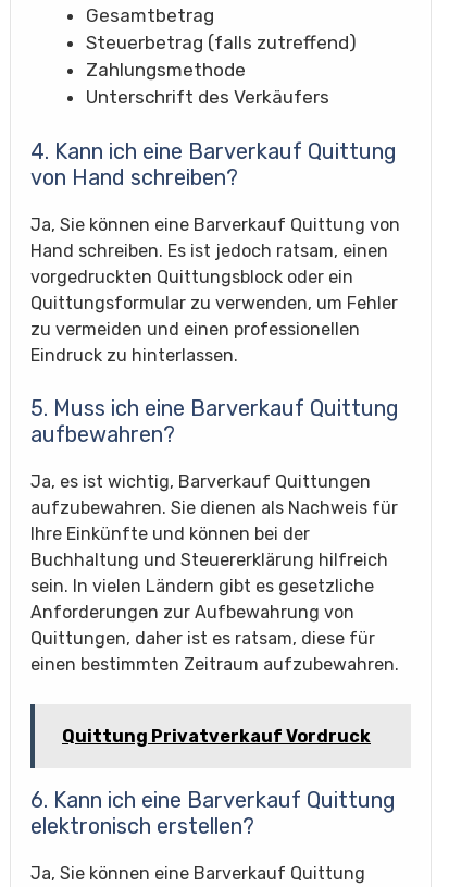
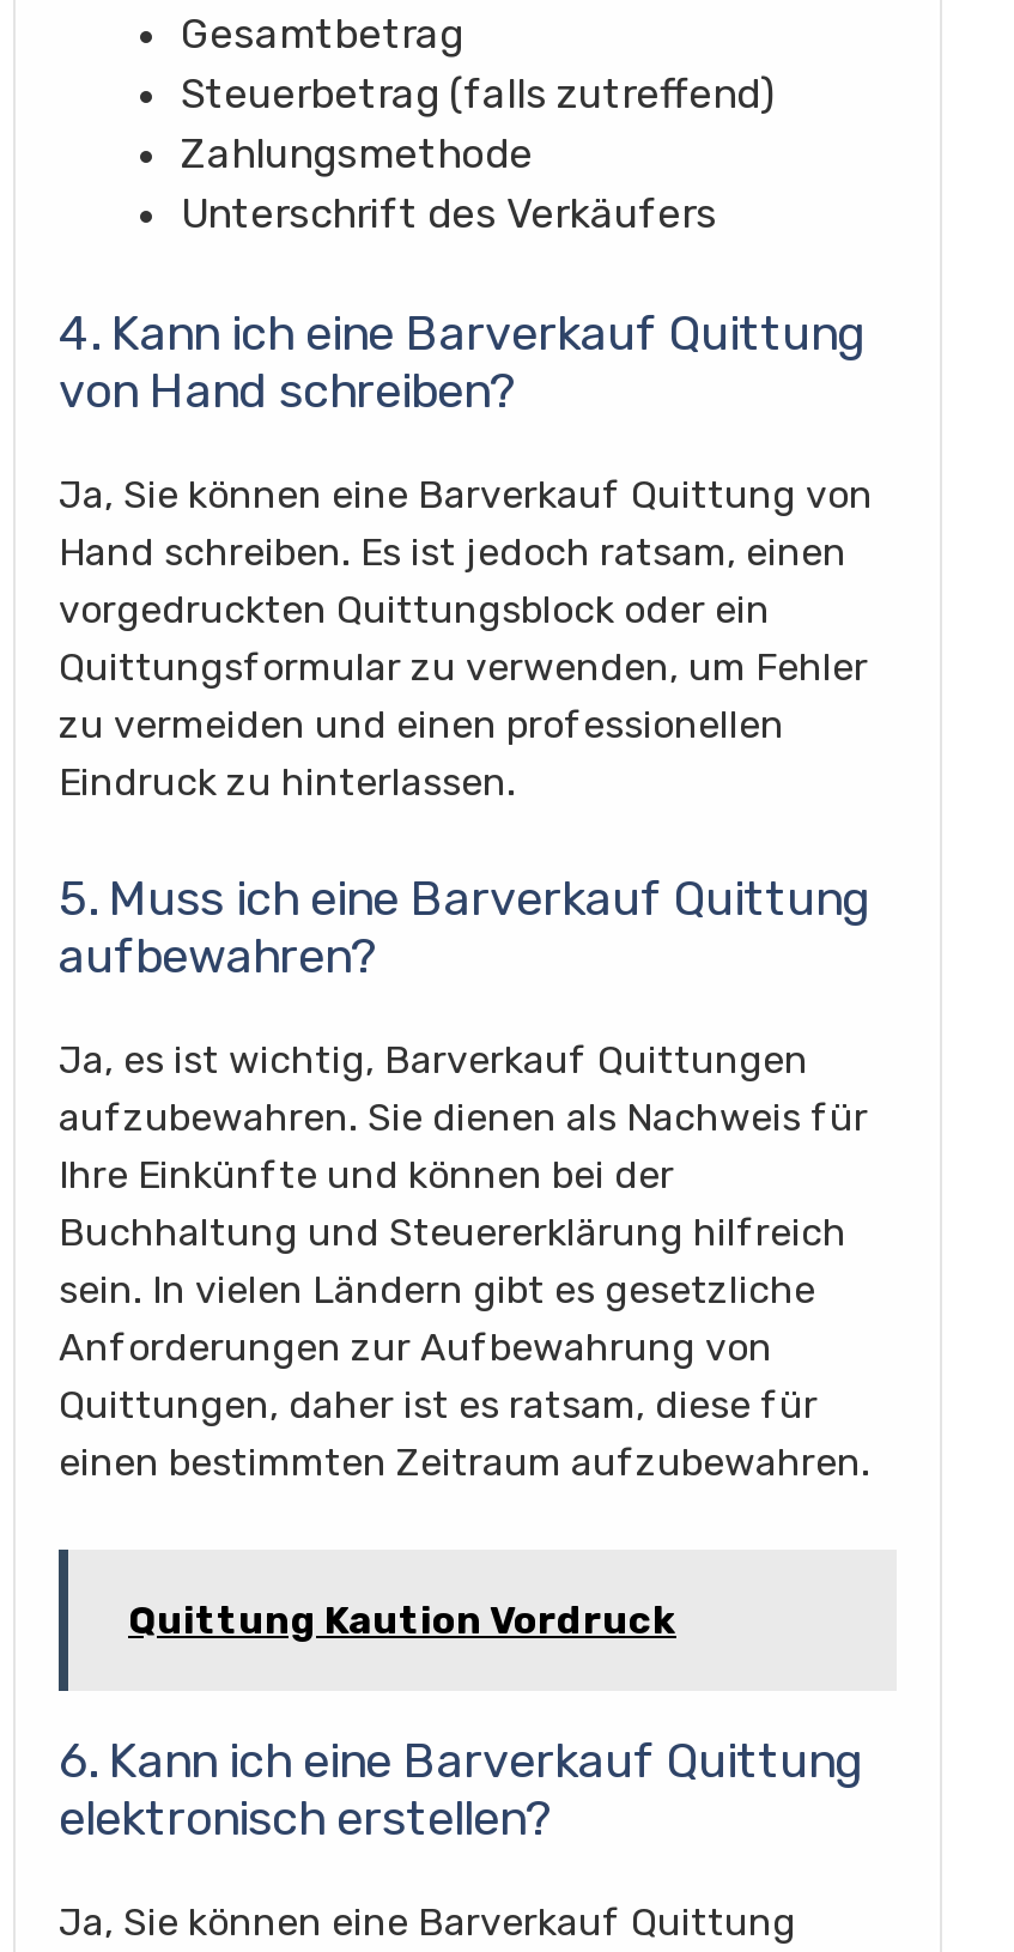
- Quittung Privatverkauf Vordruck
+ Quittung Kaution Vordruck
